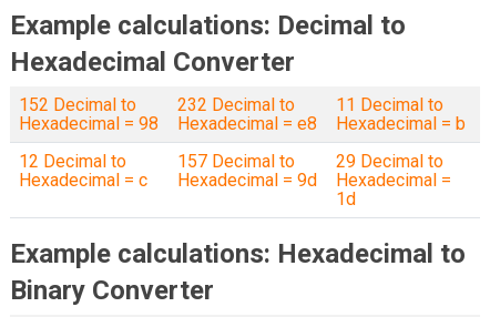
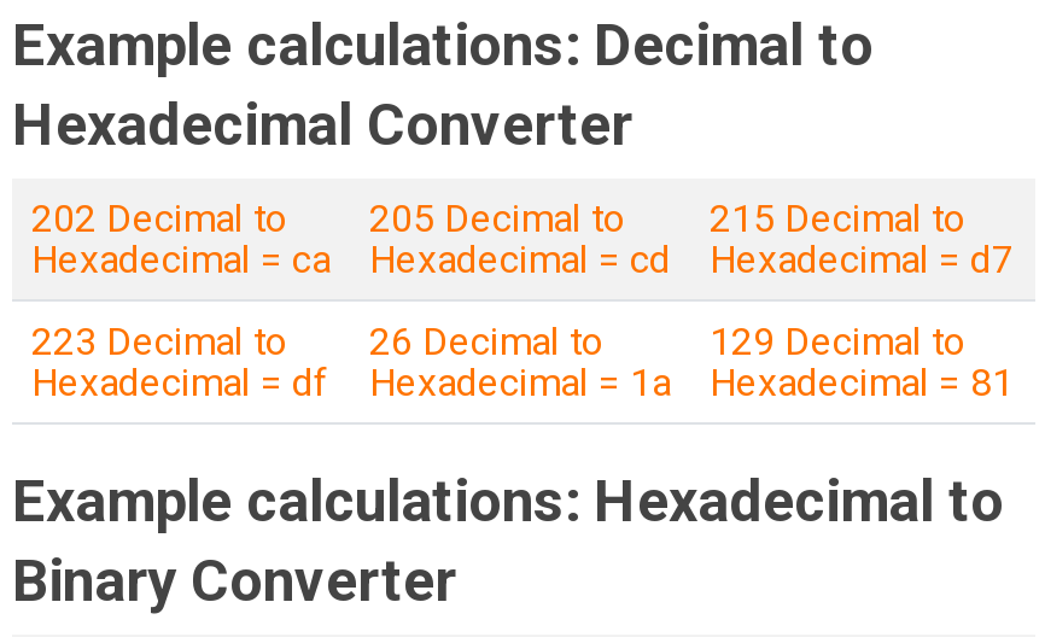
- 152 Decimal to
- Hexadecimal = 98
+ 202 Decimal to
+ Hexadecimal = ca

- 232 Decimal to
- Hexadecimal = e8
+ 205 Decimal to
+ Hexadecimal = cd

- 11 Decimal to
- Hexadecimal = b
+ 215 Decimal to
+ Hexadecimal = d7

- 12 Decimal to
- Hexadecimal = c
+ 223 Decimal to
+ Hexadecimal = df

- 157 Decimal to
- Hexadecimal = 9d
+ 26 Decimal to
+ Hexadecimal = 1a

- 29 Decimal to
- Hexadecimal =
- 1d
+ 129 Decimal to
+ Hexadecimal = 81
